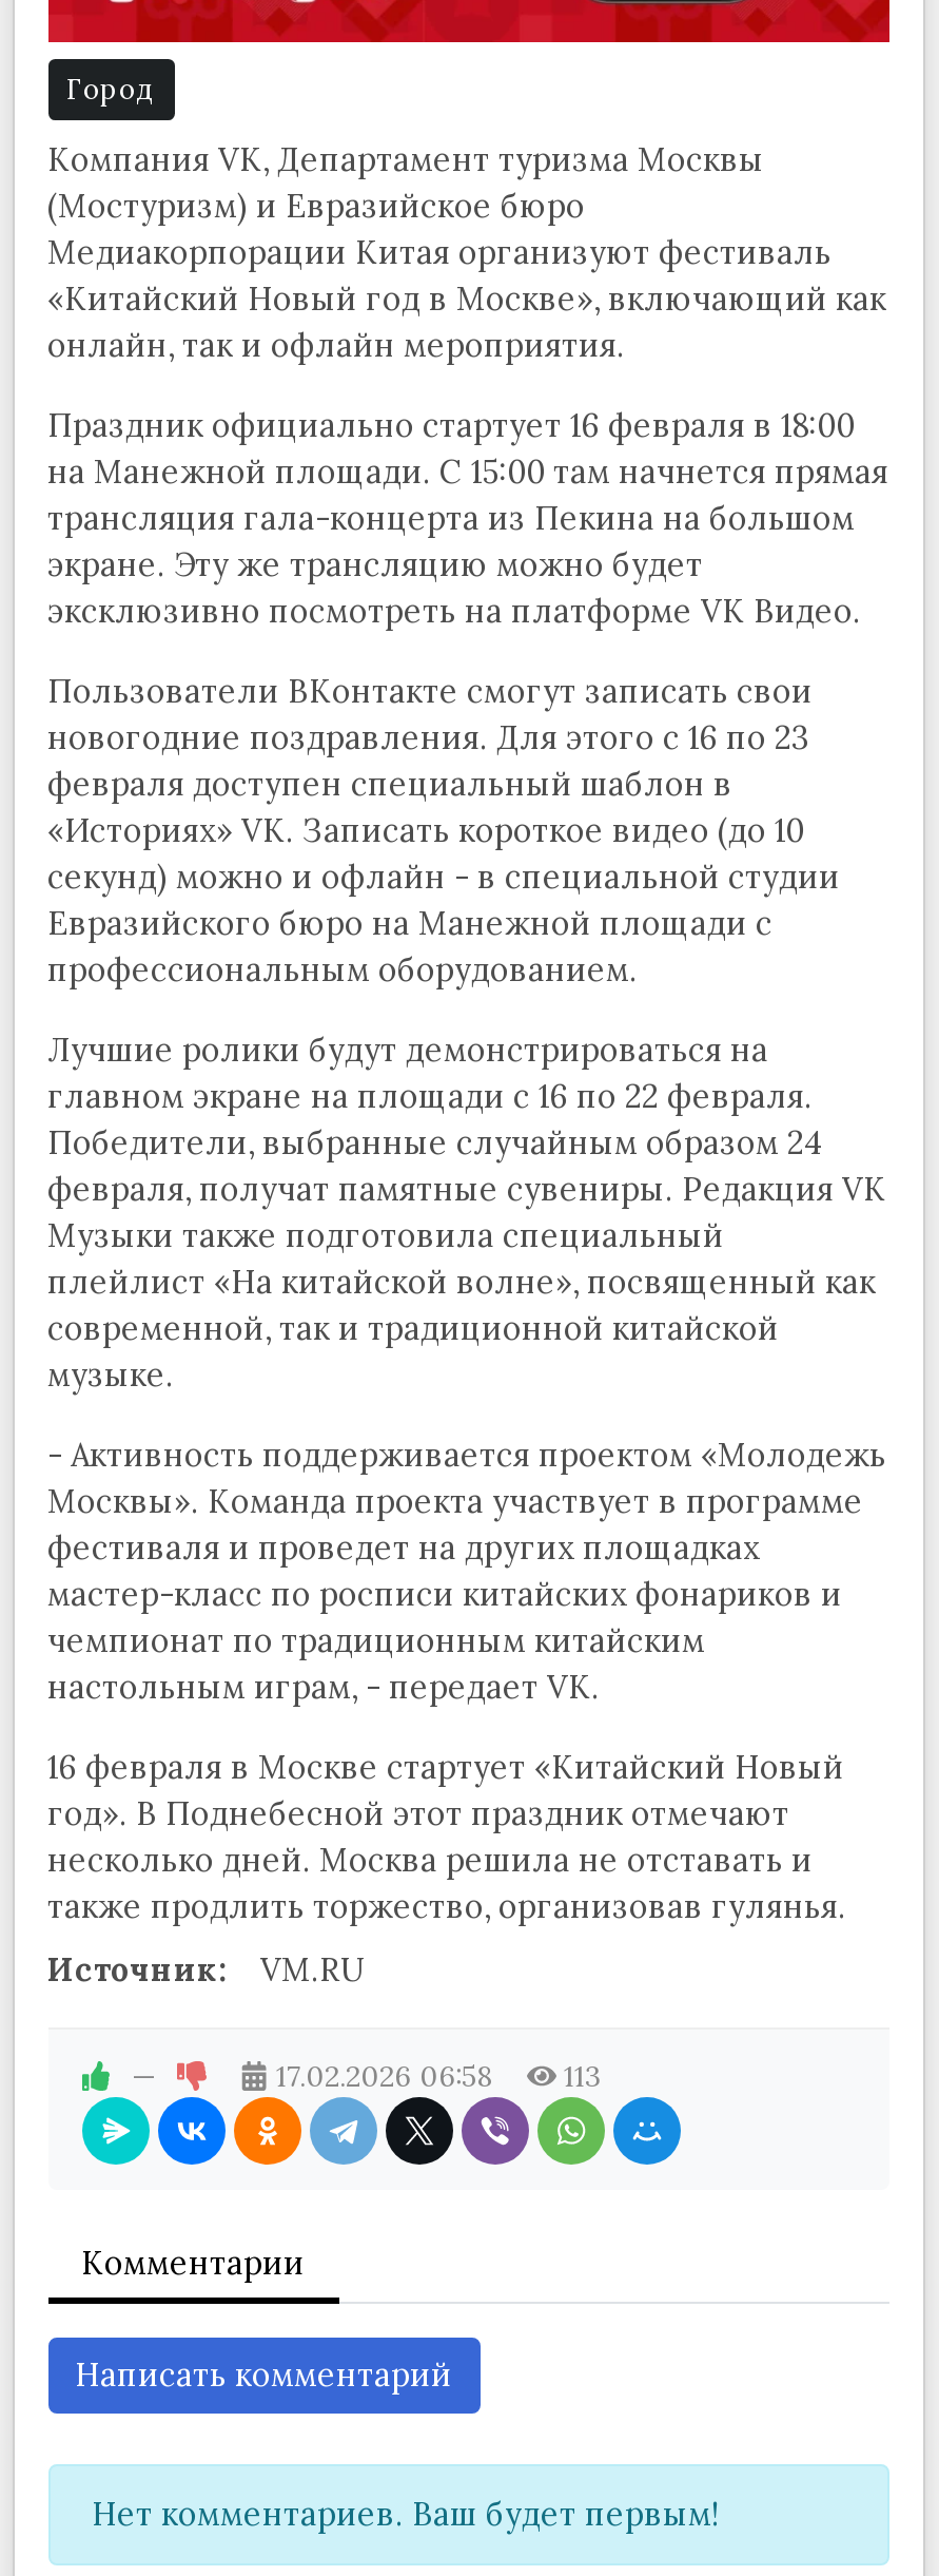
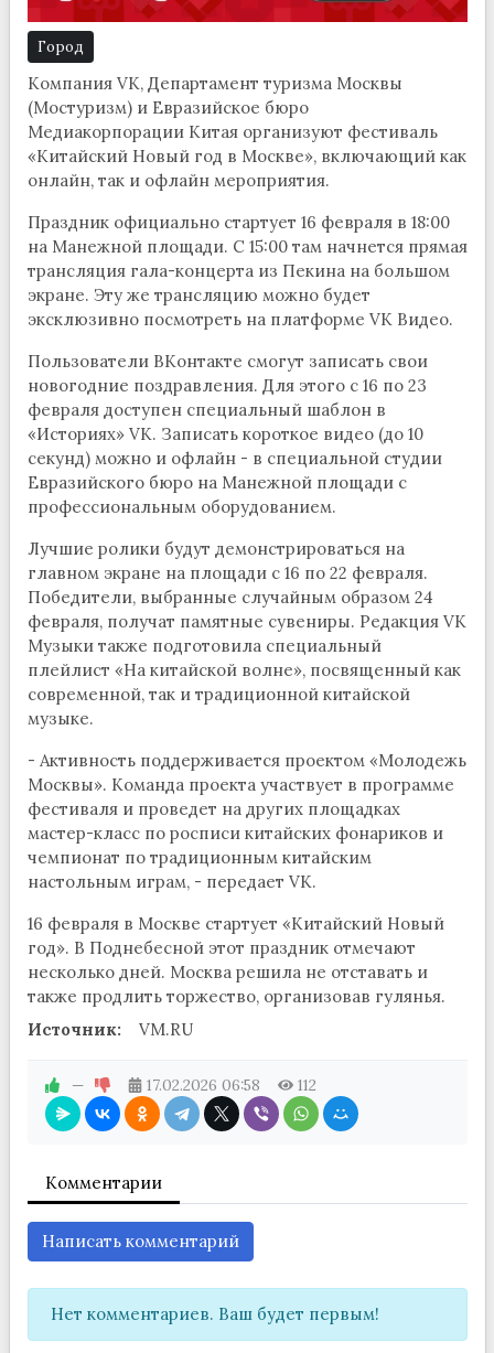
- 17.02.2026 06:58 113
+ 17.02.2026 06:58 112
